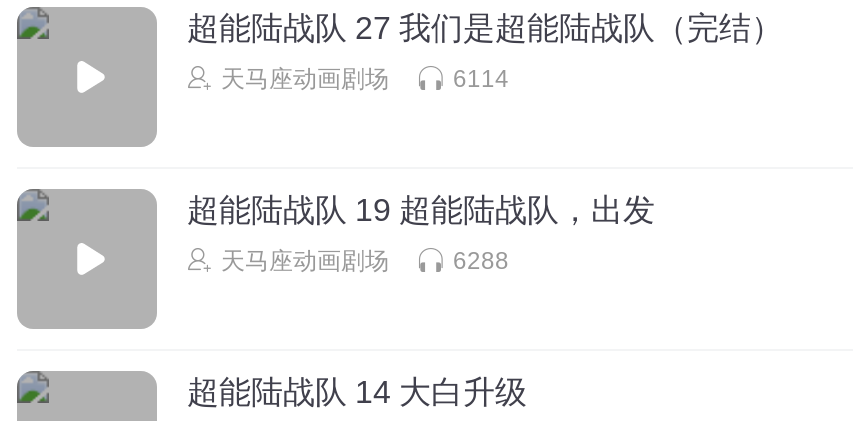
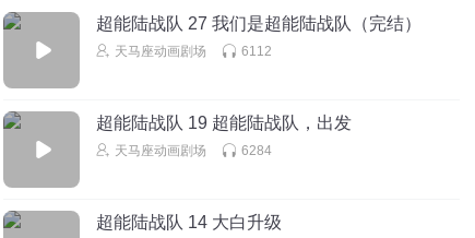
- 6114
+ 6112

- 6288
+ 6284
